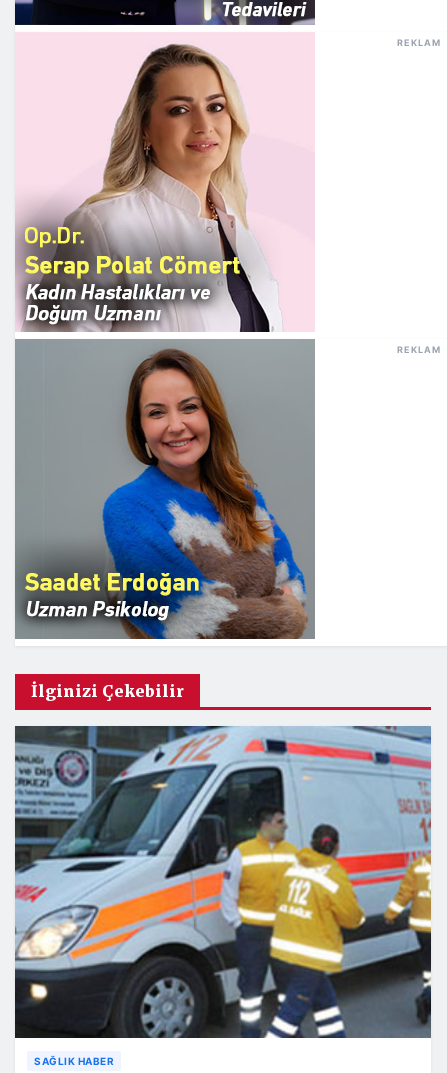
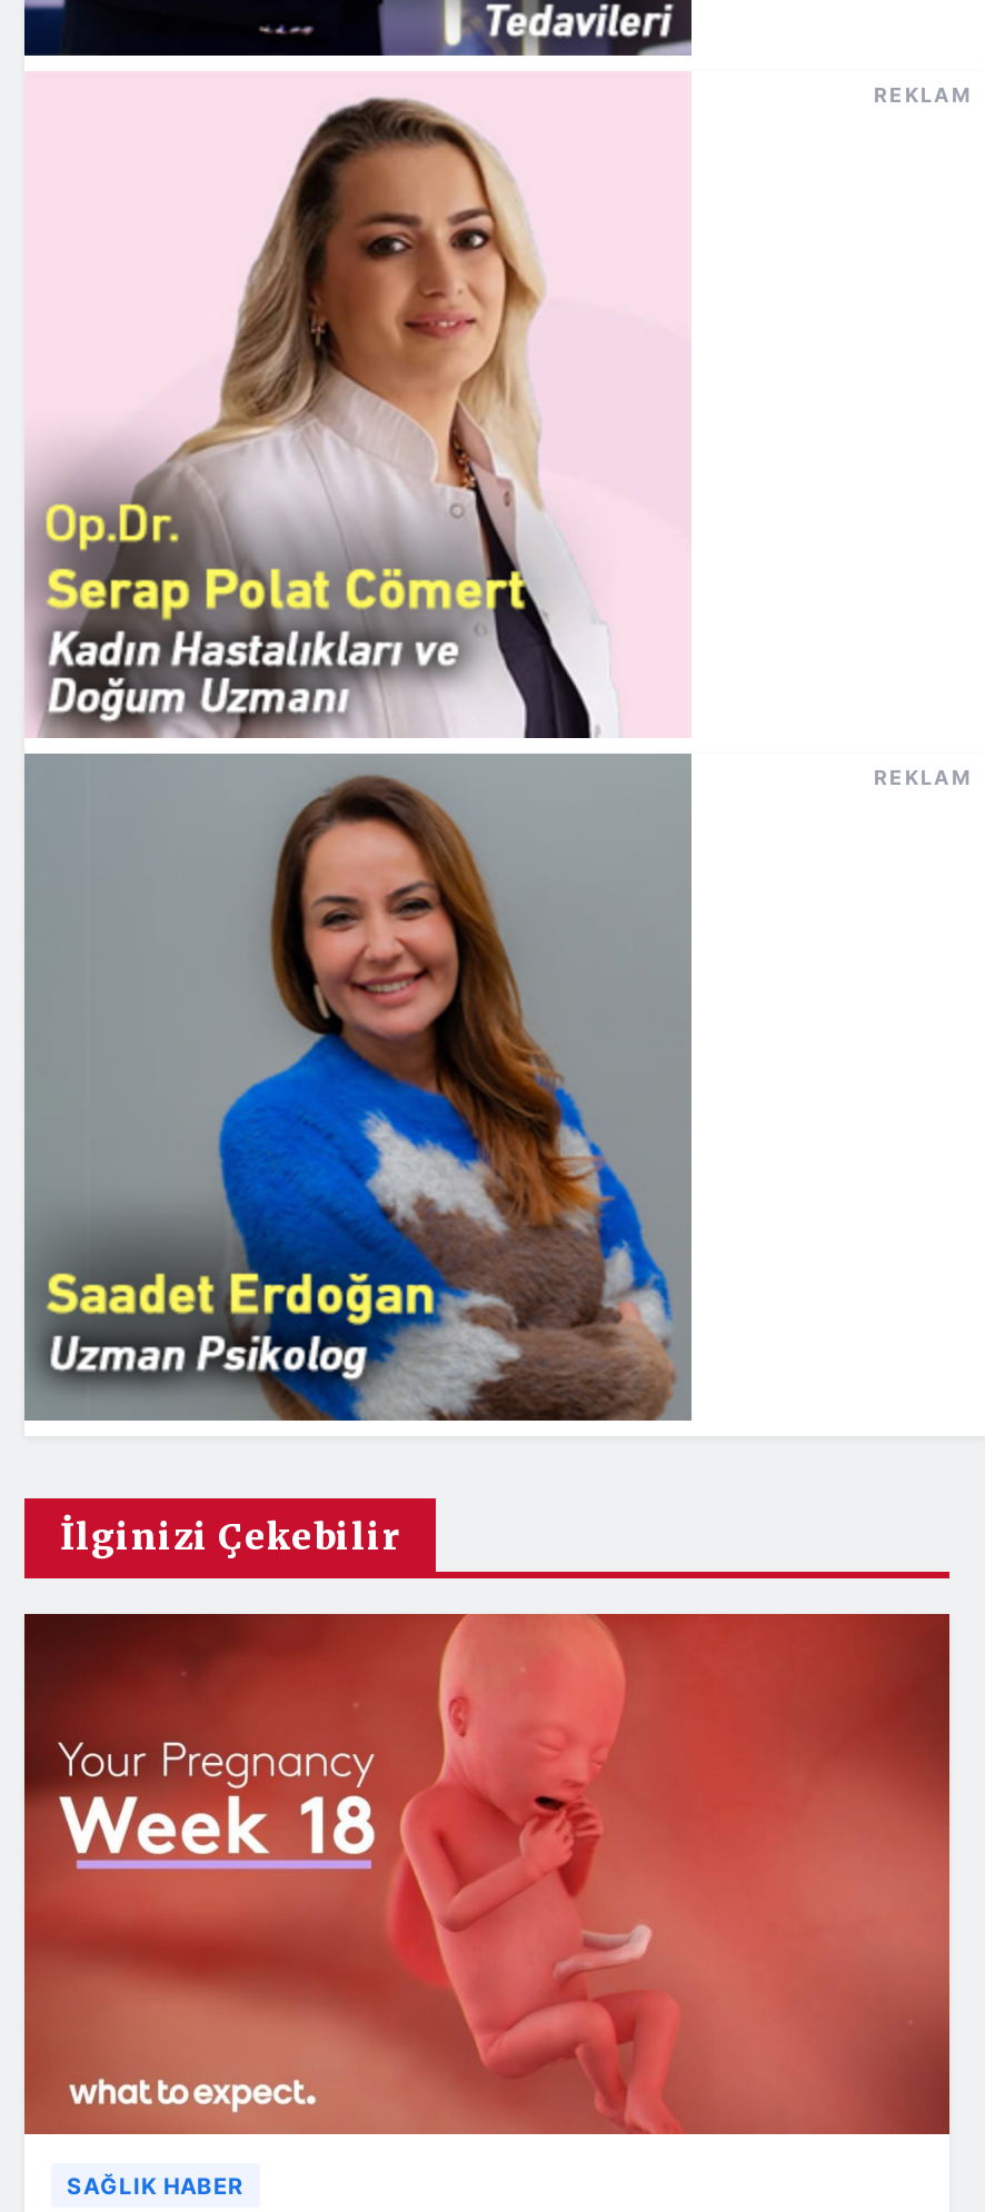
- [image]
+ [image]
